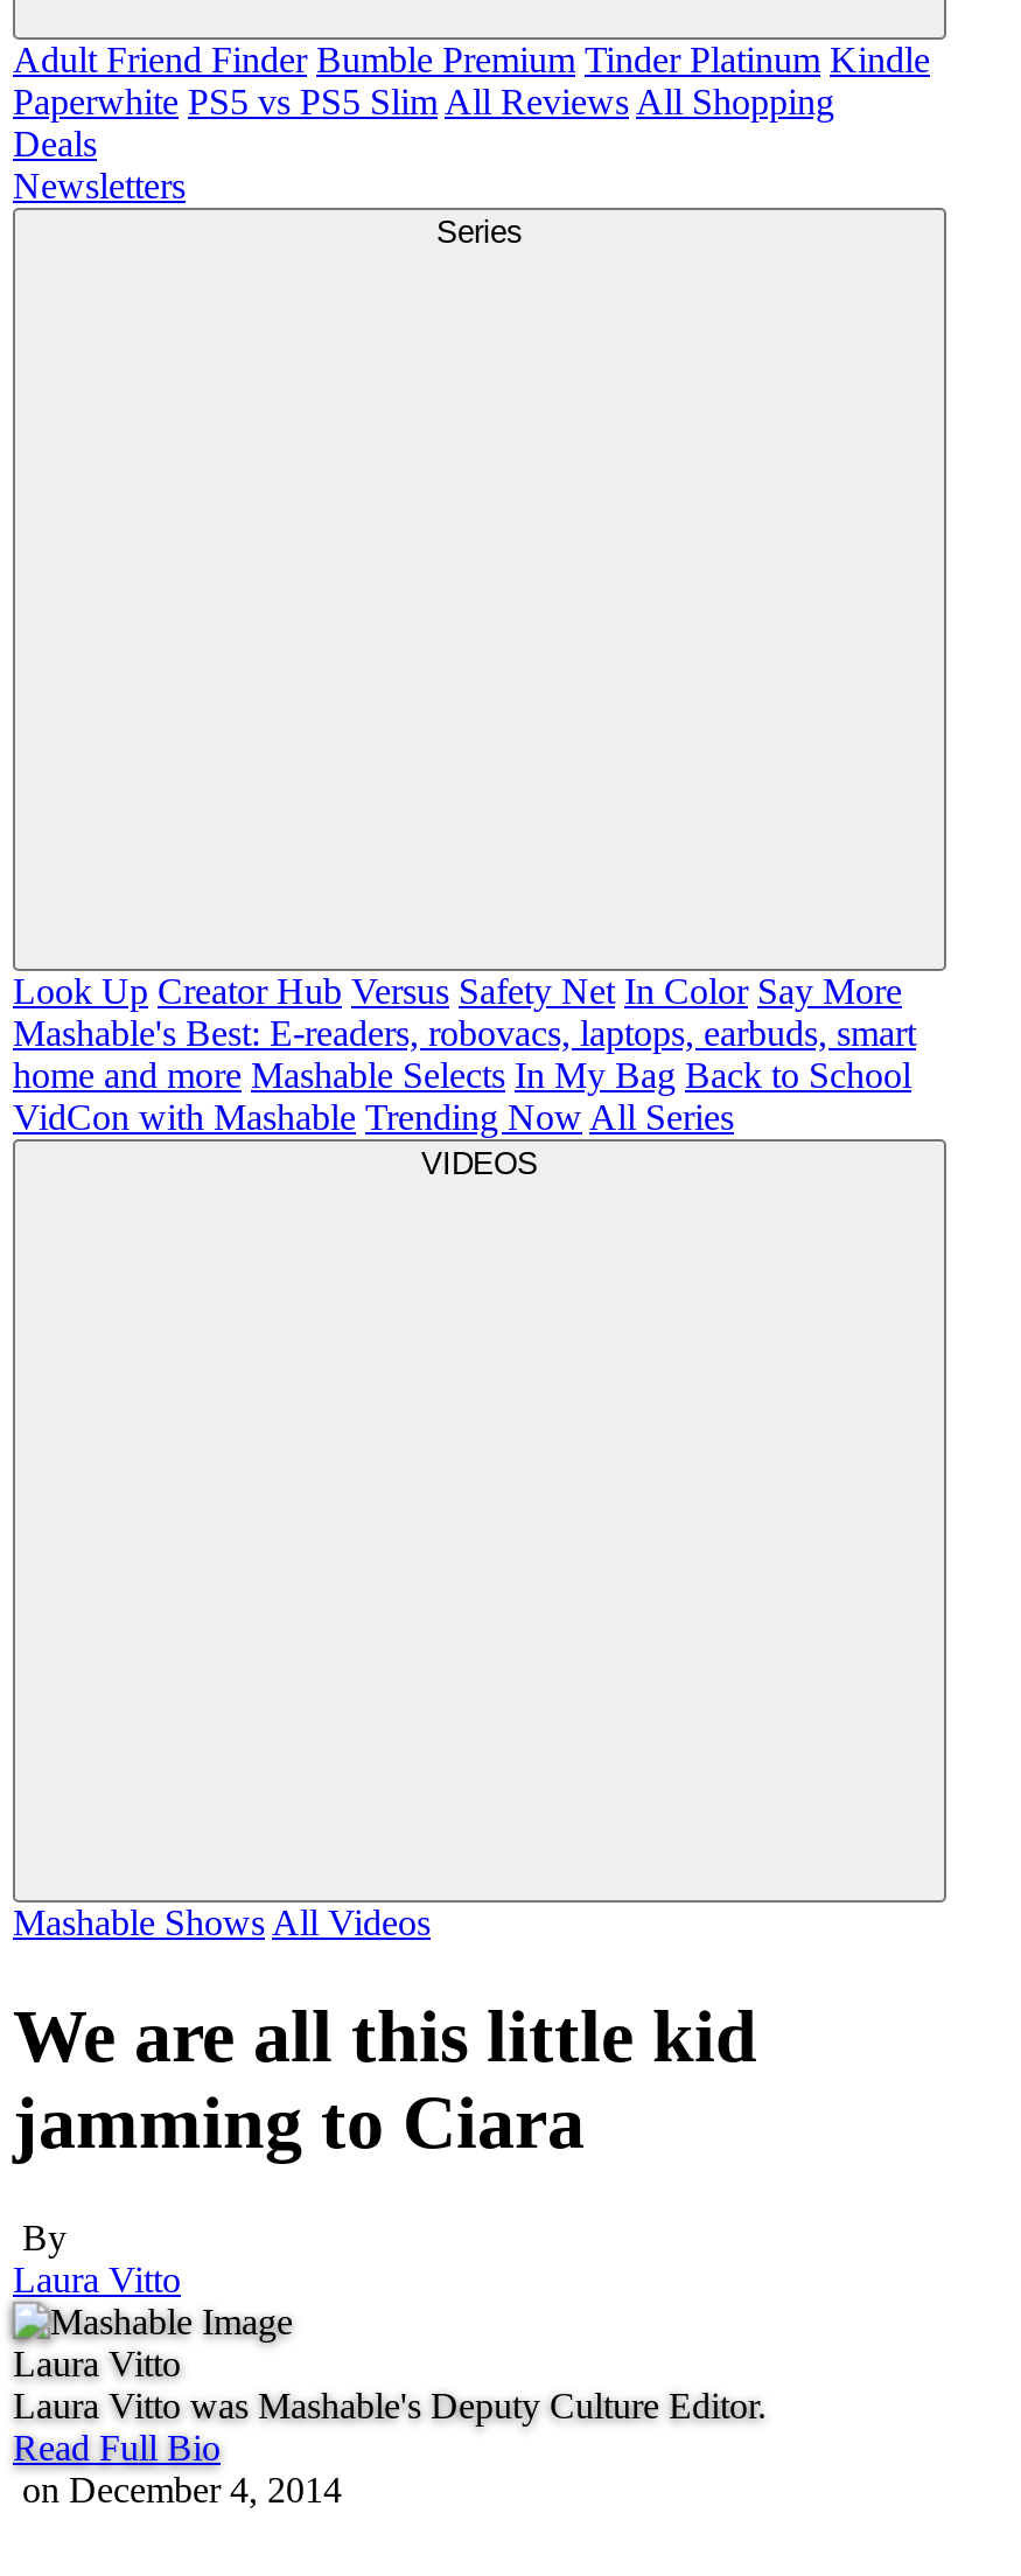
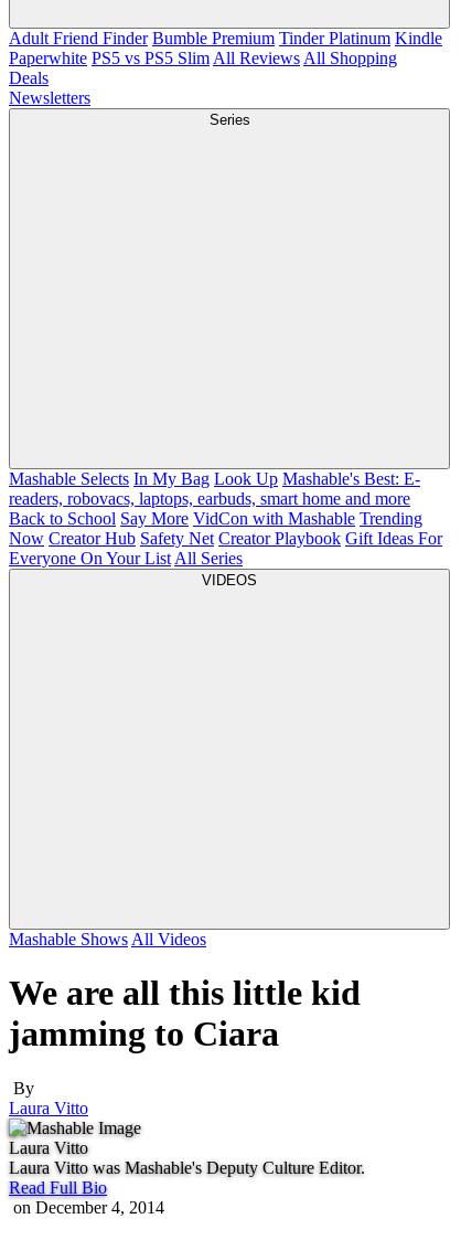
- Look Up Creator Hub Versus Safety Net In Color Say More
- Mashable's Best: E-readers, robovacs, laptops, earbuds, smart
- home and more Mashable Selects In My Bag Back to School
- VidCon with Mashable Trending Now All Series
+ Mashable Selects In My Bag Look Up Mashable's Best: E-
+ readers, robovacs, laptops, earbuds, smart home and more
+ Back to School Say More VidCon with Mashable Trending
+ Now Creator Hub Safety Net Creator Playbook Gift Ideas For
+ Everyone On Your List All Series
